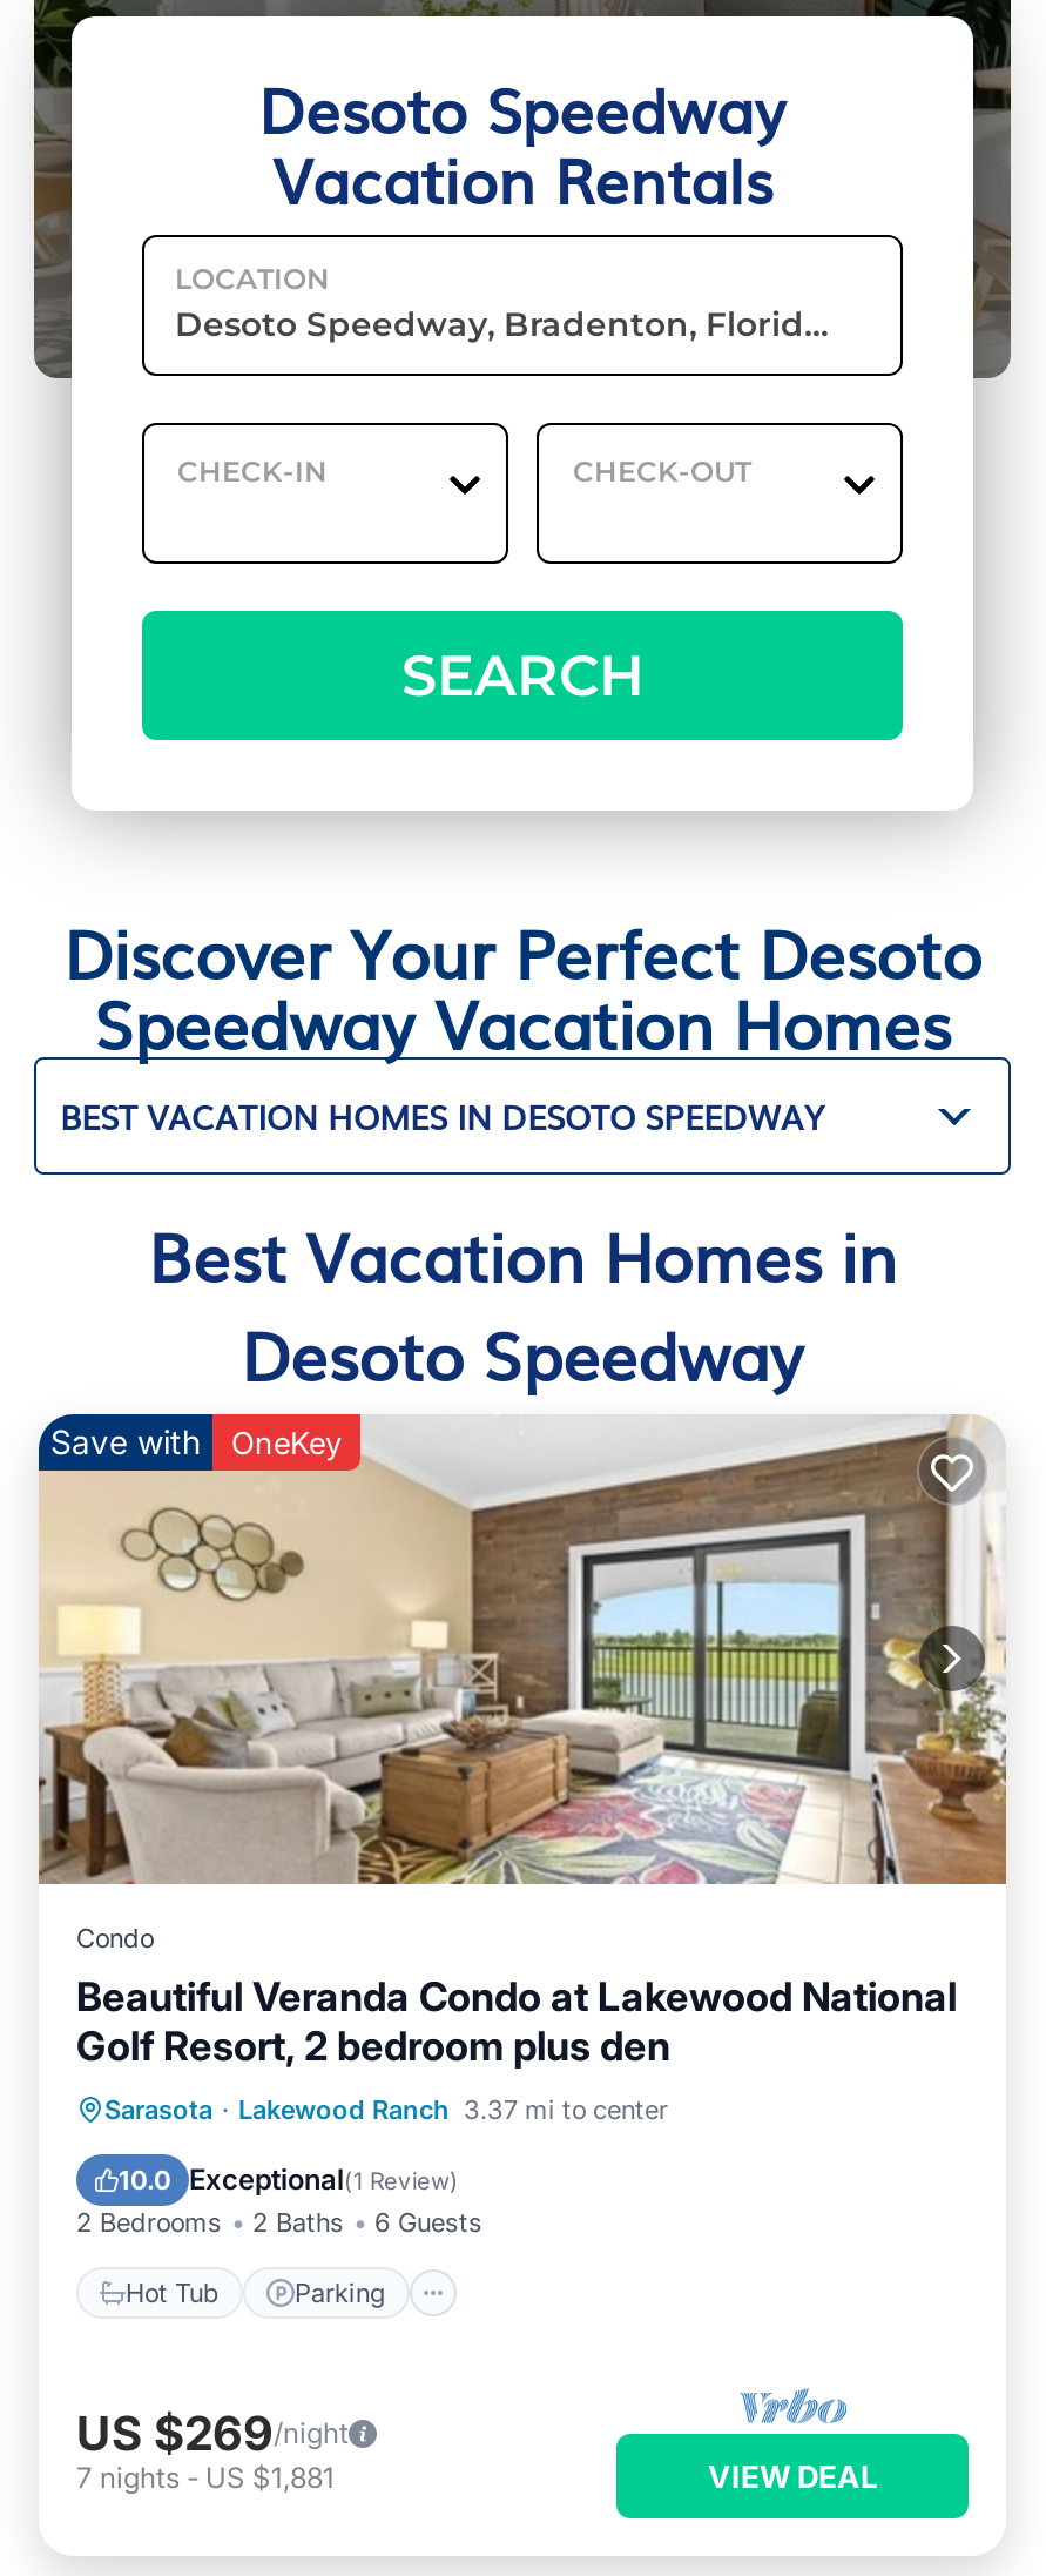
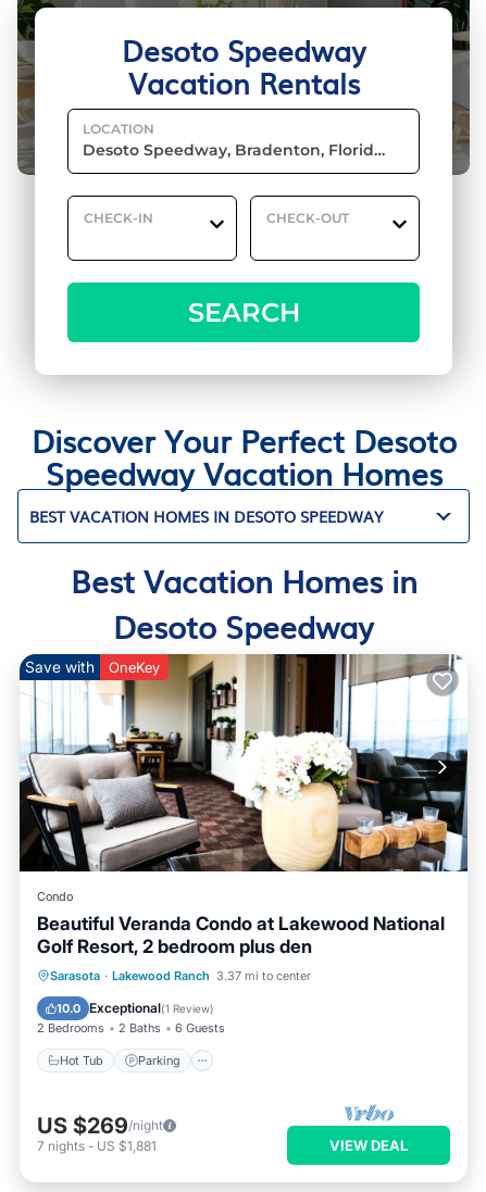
- [image]
+ [image]
